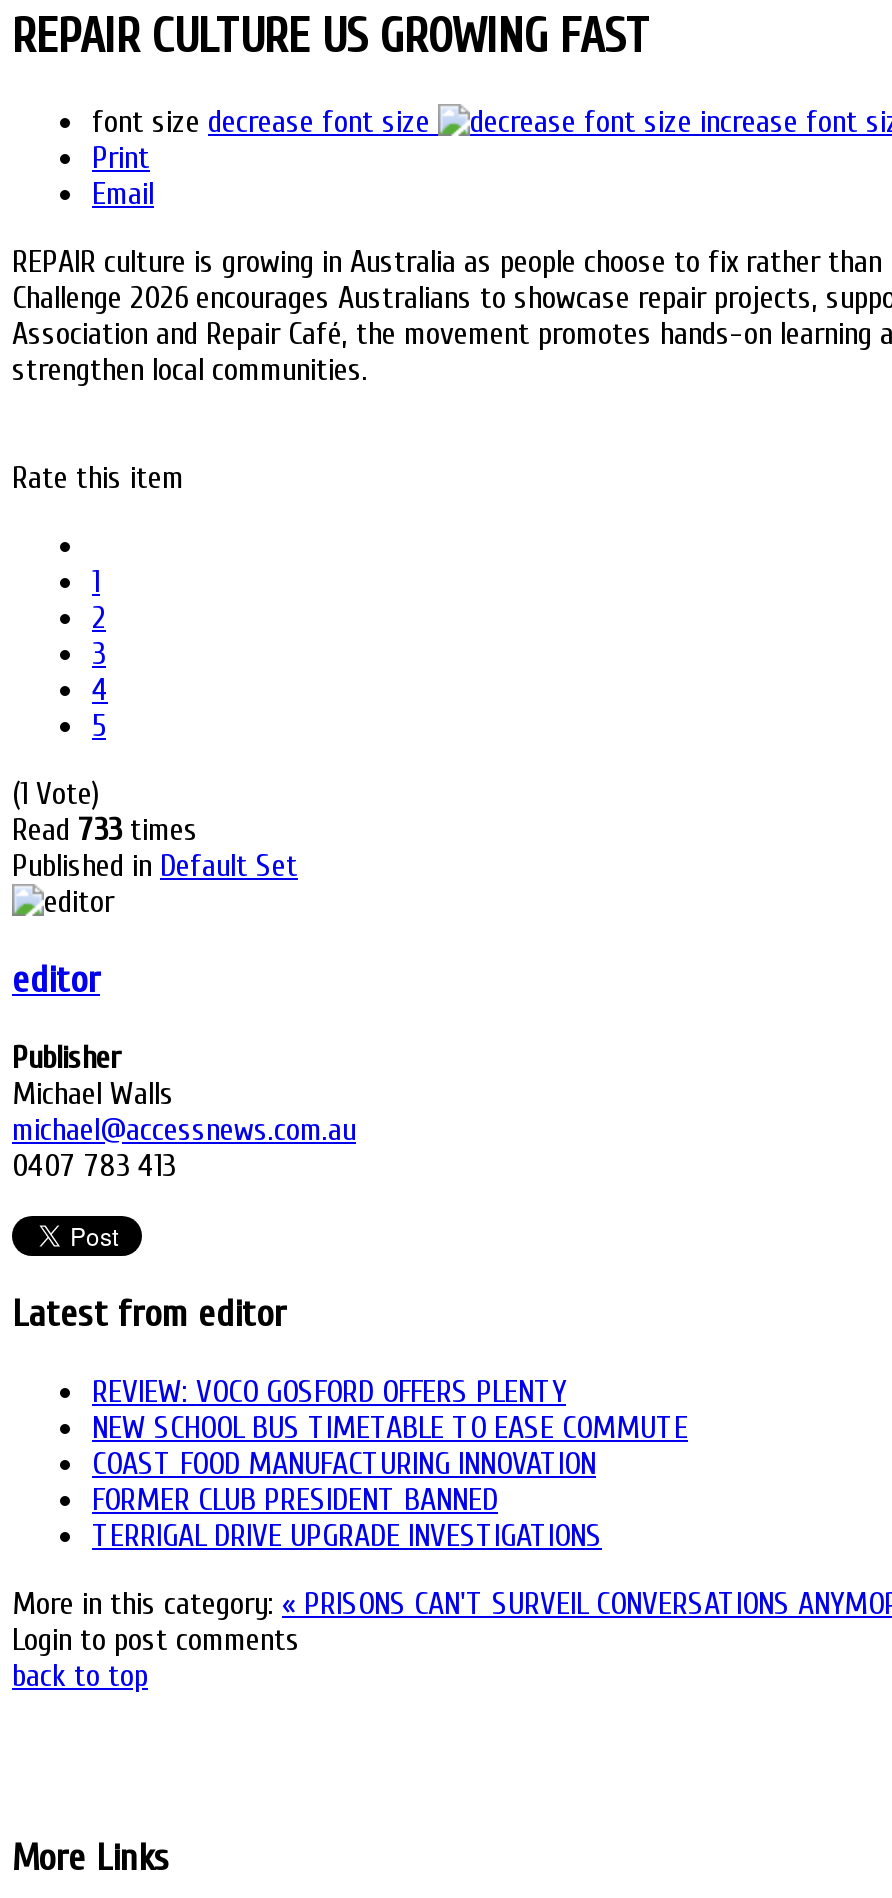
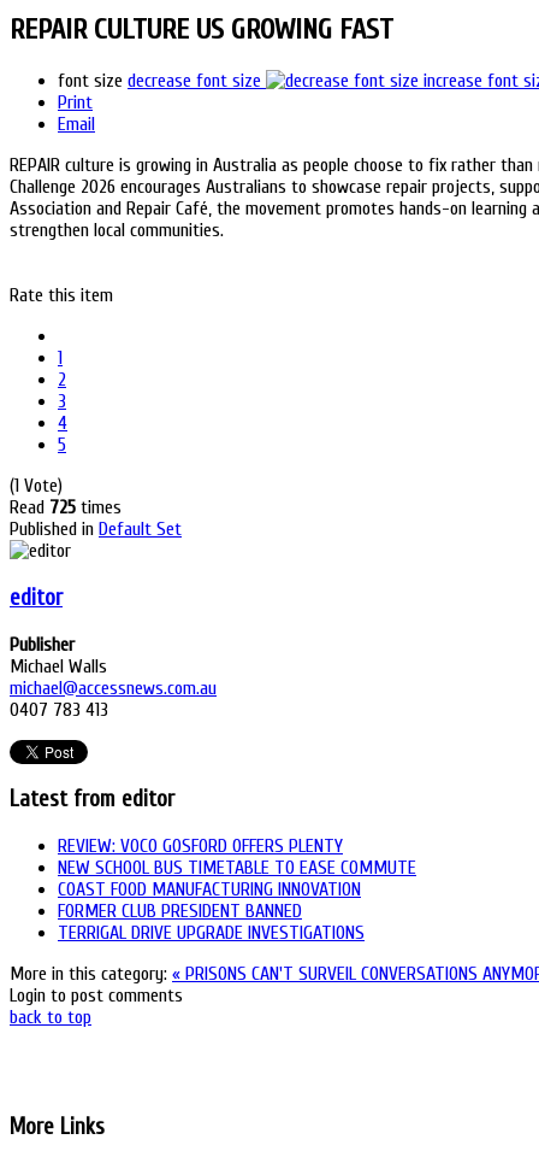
- Read 733 times
+ Read 725 times
